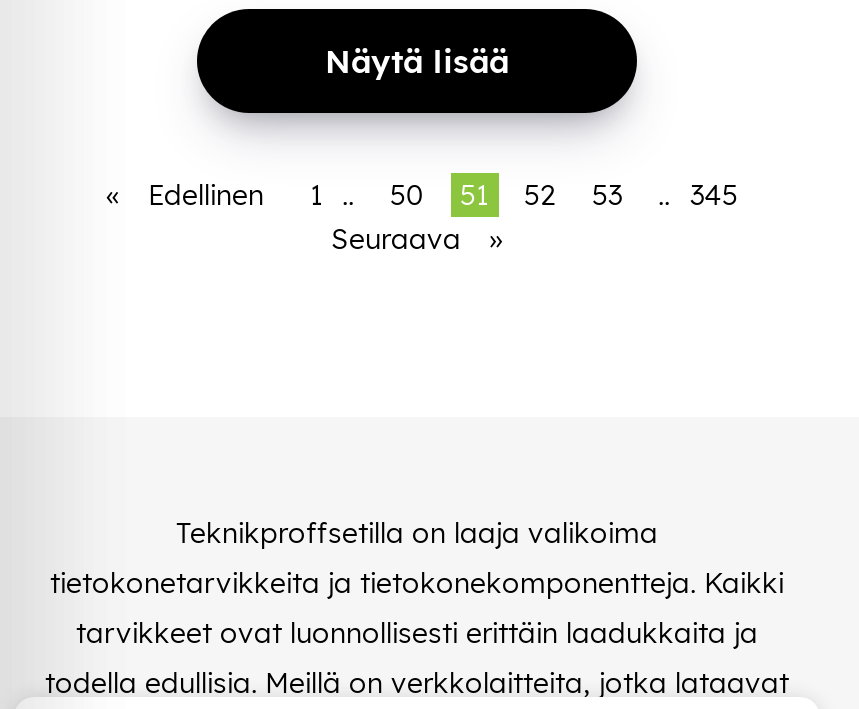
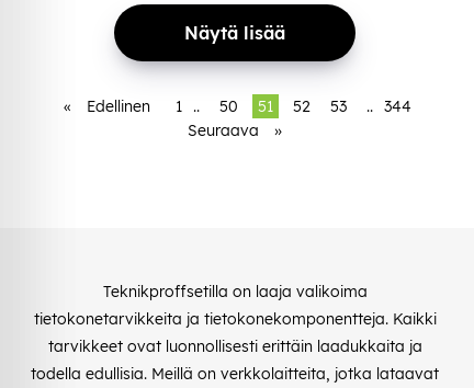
- .. 345
+ .. 344
